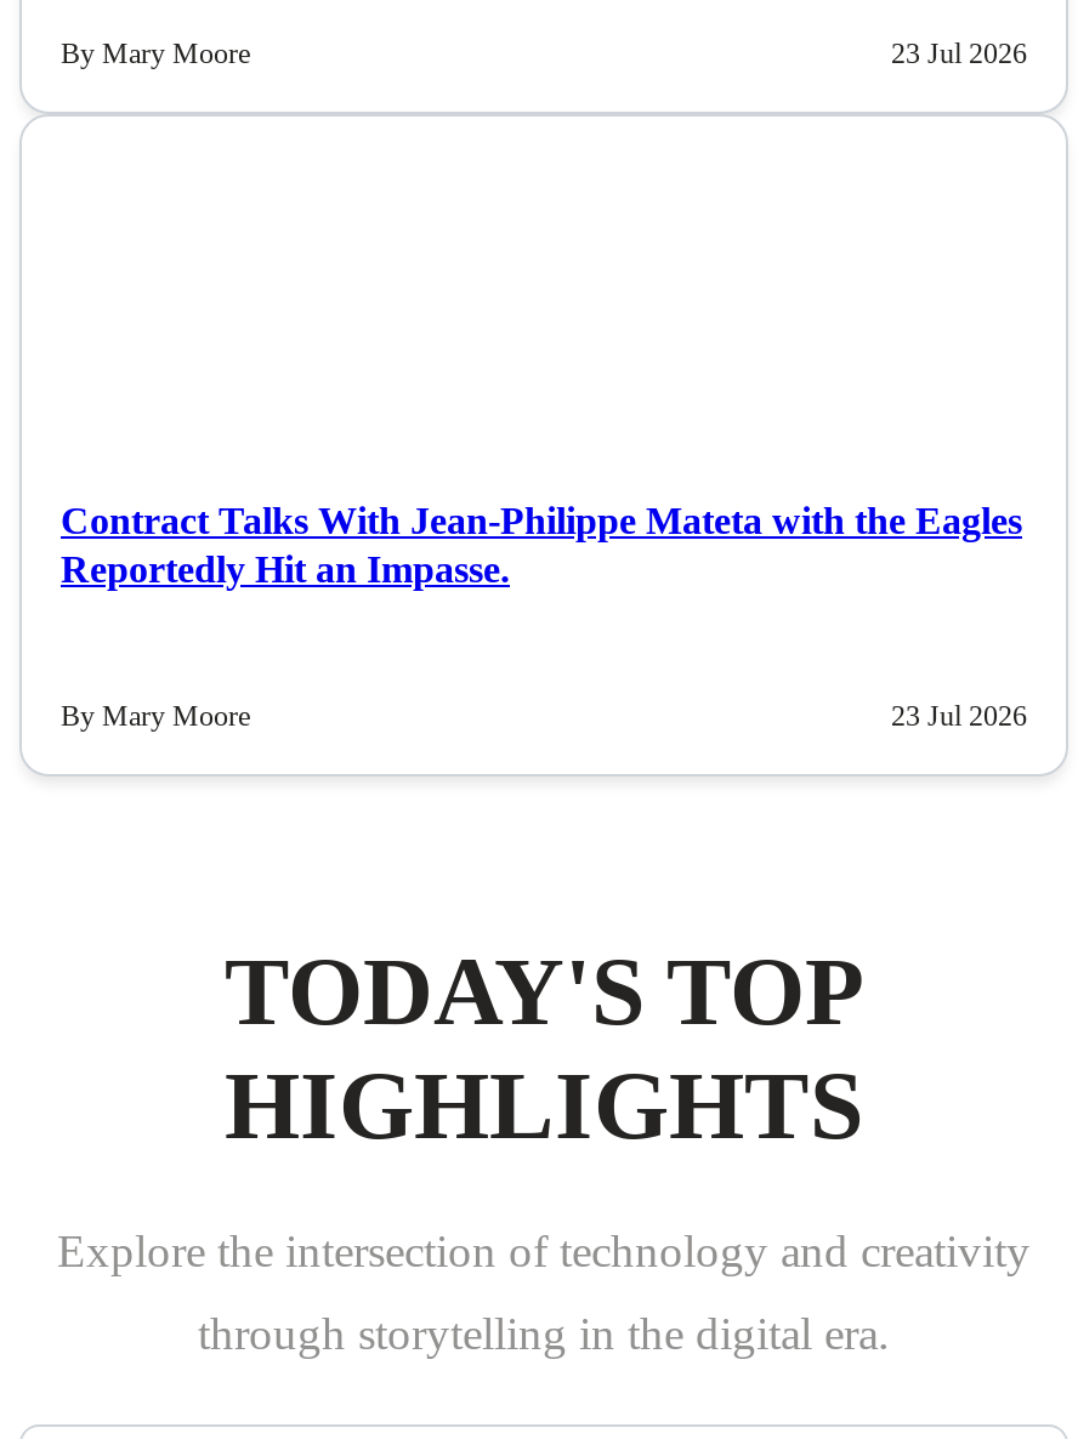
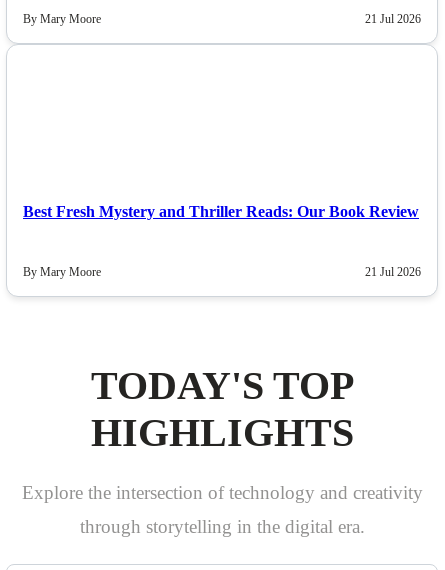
- 23 Jul 2026
+ 21 Jul 2026

- Contract Talks With Jean-Philippe Mateta with the Eagles
- Reportedly Hit an Impasse.
+ Best Fresh Mystery and Thriller Reads: Our Book Review

- 23 Jul 2026
+ 21 Jul 2026
